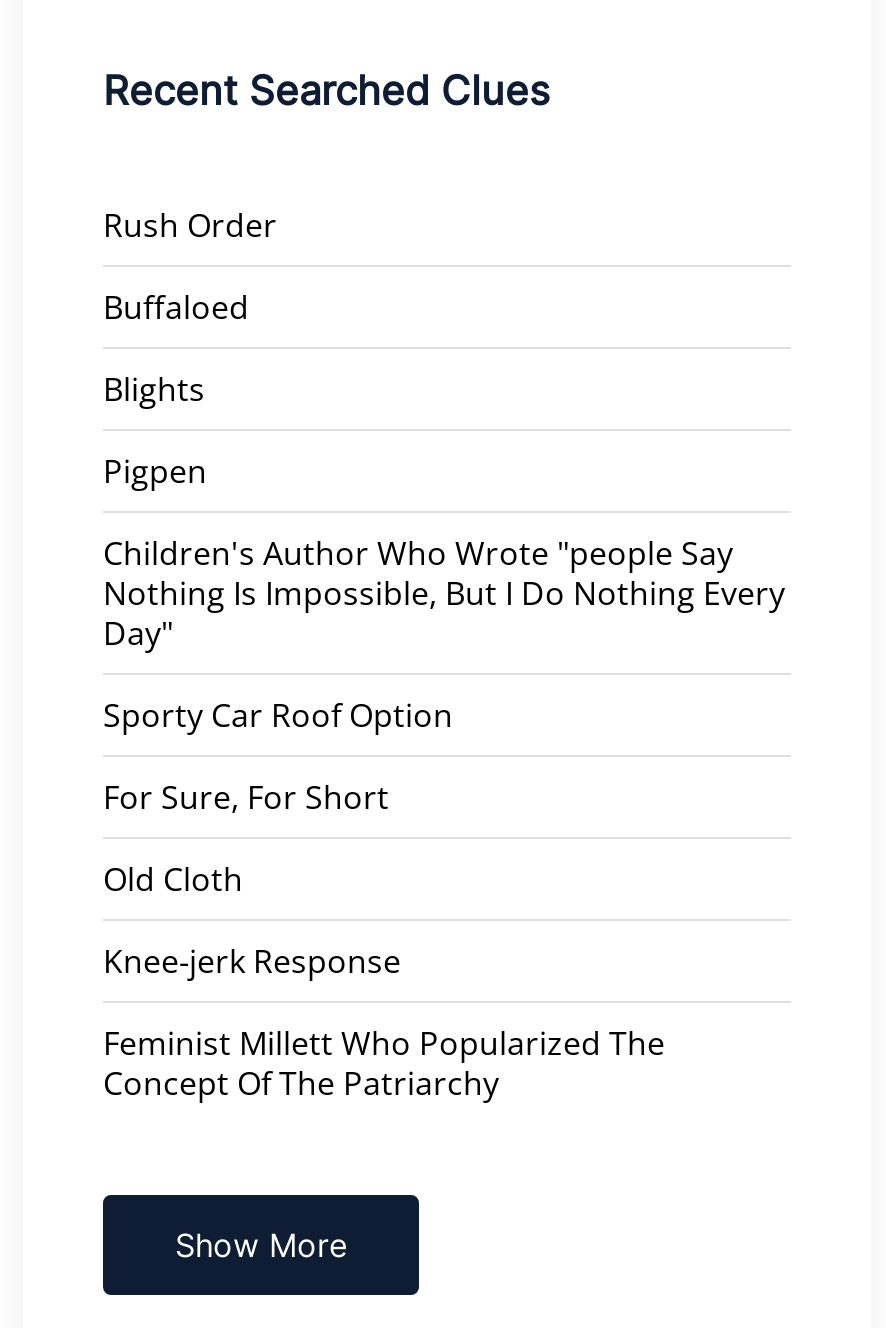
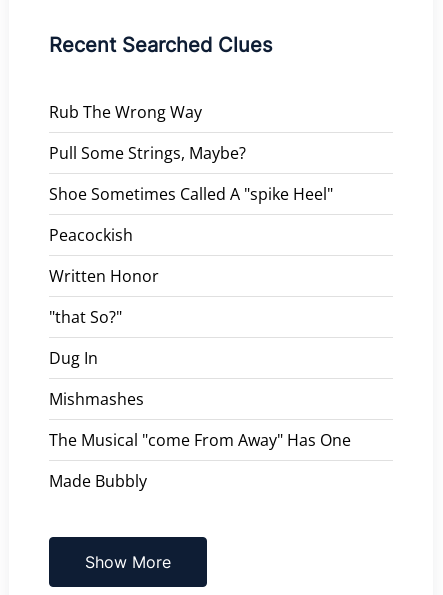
- Rush Order
+ Rub The Wrong Way

- Buffaloed
+ Pull Some Strings, Maybe?

- Blights
+ Shoe Sometimes Called A "spike Heel"

- Pigpen
+ Peacockish

- Children's Author Who Wrote "people Say
- Nothing Is Impossible, But I Do Nothing Every
- Day"
+ Written Honor

- Sporty Car Roof Option
+ "that So?"

- For Sure, For Short
+ Dug In

- Old Cloth
+ Mishmashes

- Knee-jerk Response
+ The Musical "come From Away" Has One

- Feminist Millett Who Popularized The
- Concept Of The Patriarchy
+ Made Bubbly
